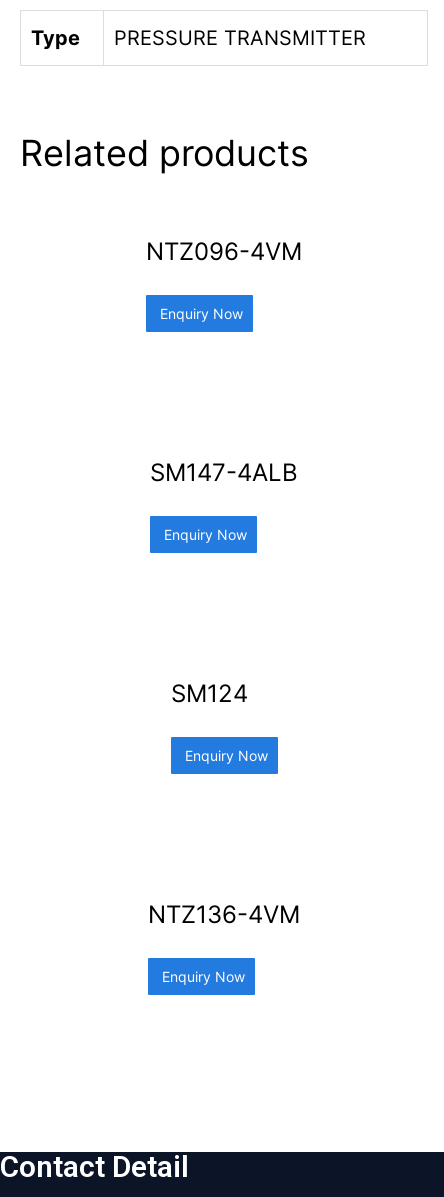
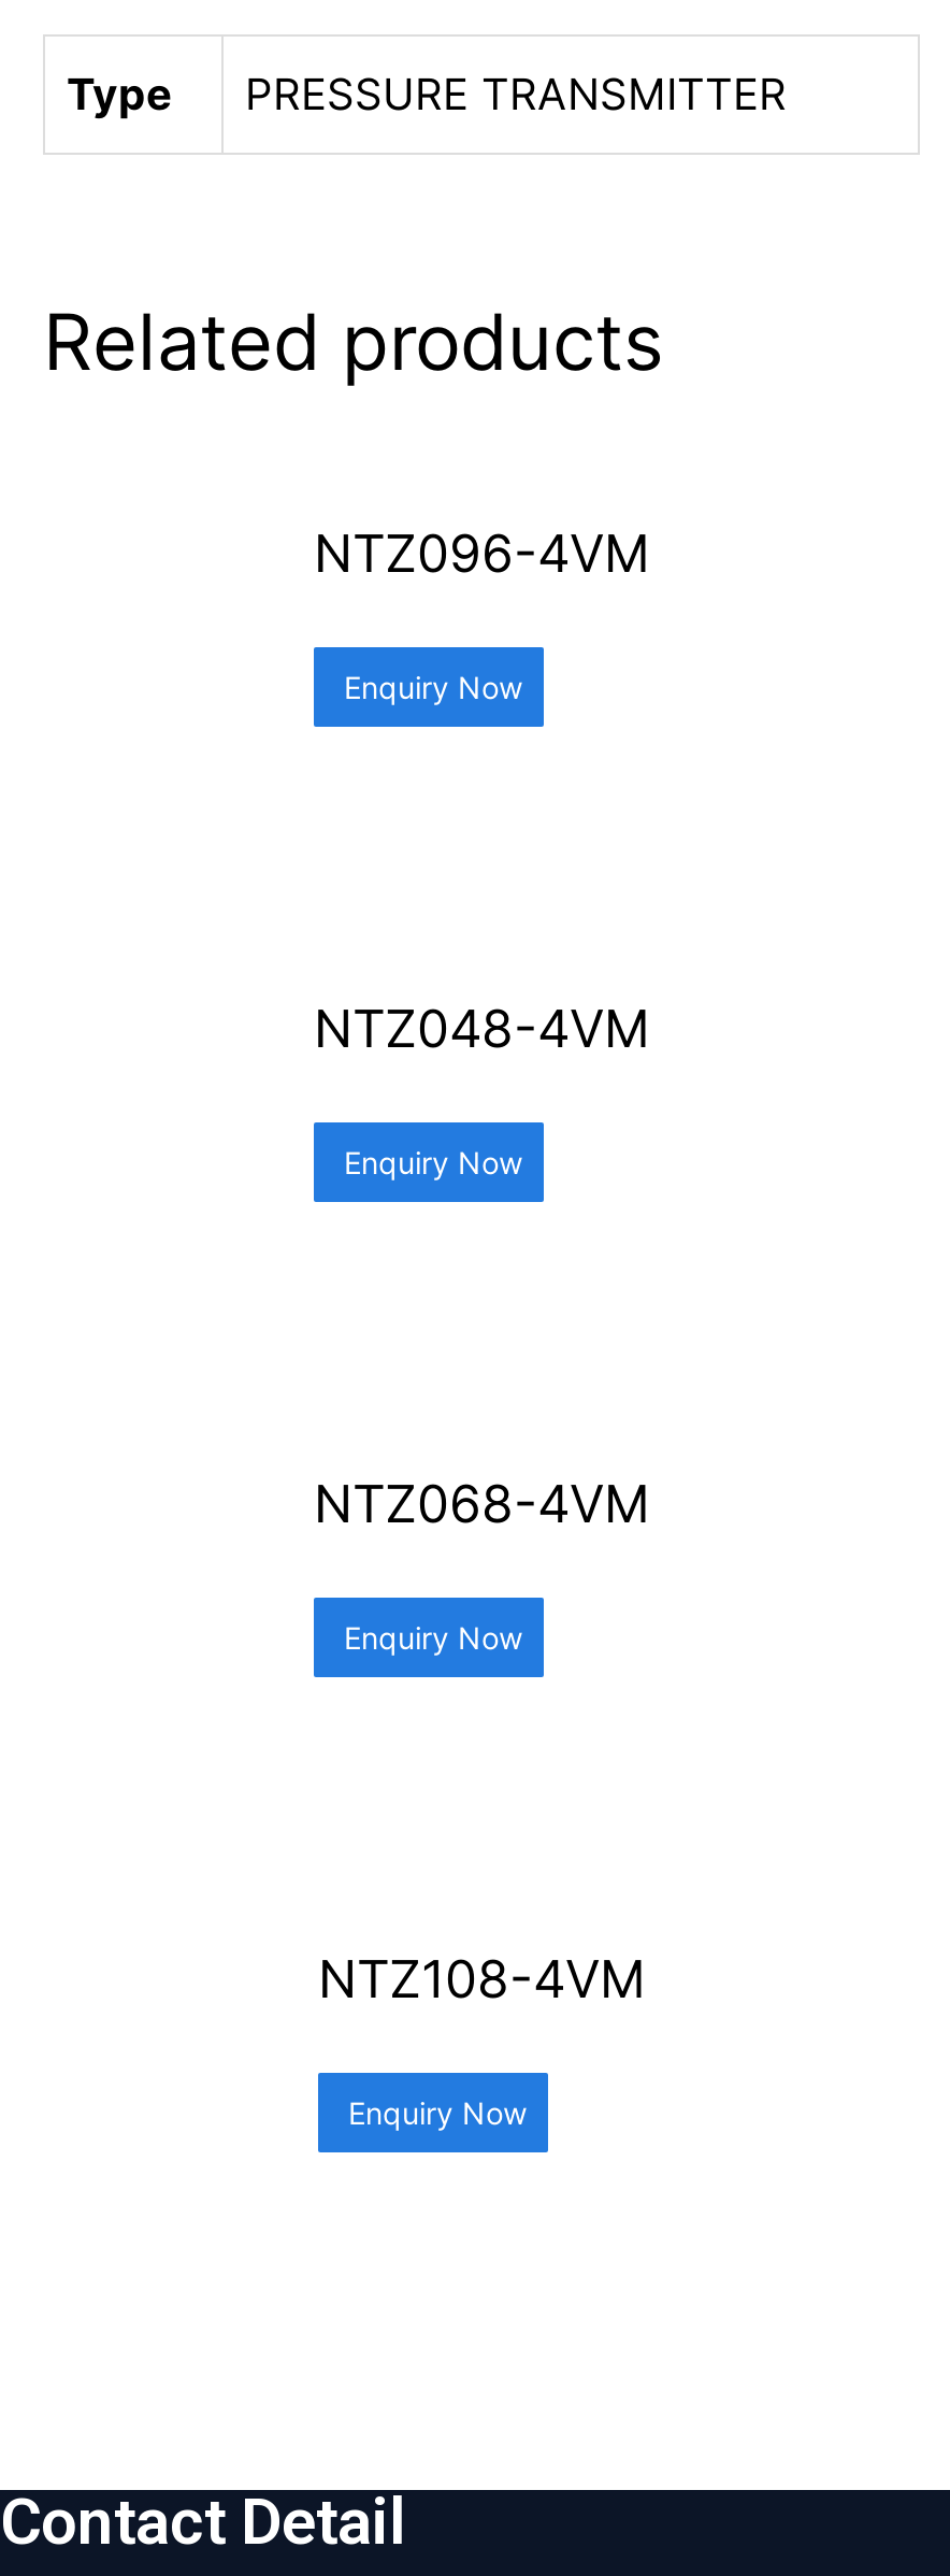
- SM147-4ALB
+ NTZ048-4VM

- SM124
+ NTZ068-4VM

- NTZ136-4VM
+ NTZ108-4VM
